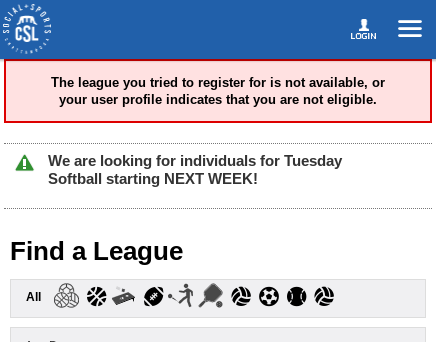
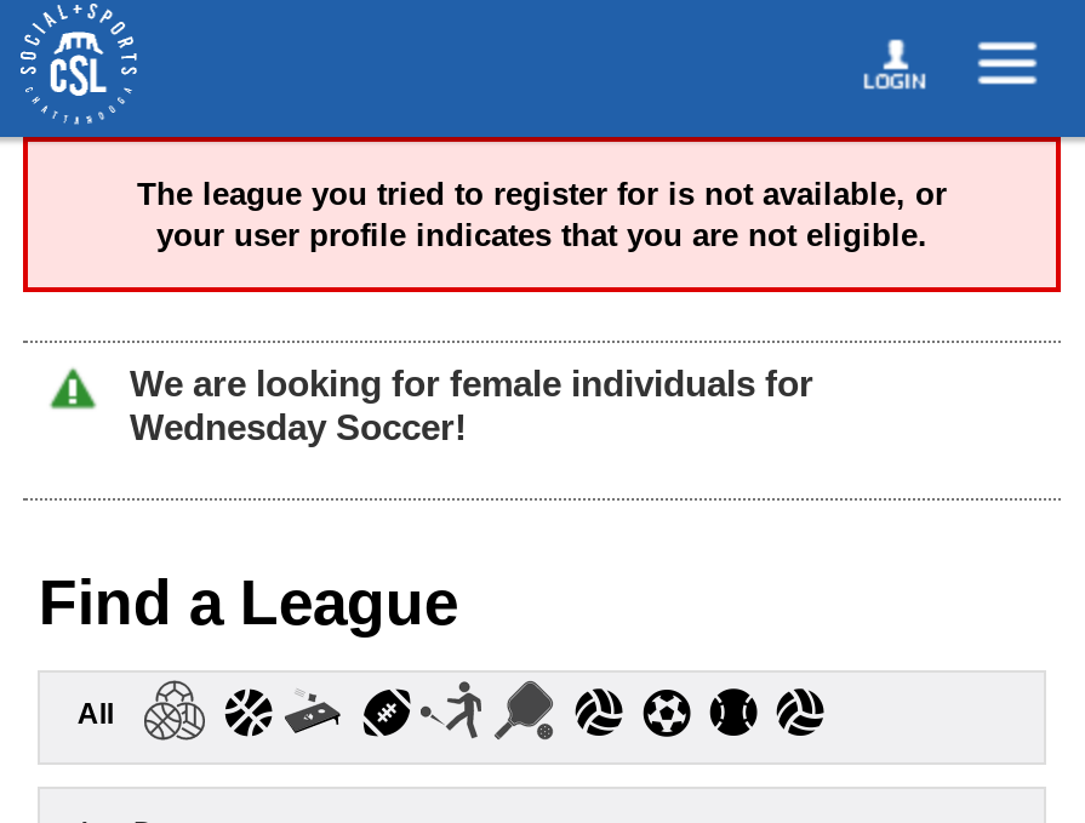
- We are looking for individuals for Tuesday
- Softball starting NEXT WEEK!
+ We are looking for female individuals for
+ Wednesday Soccer!
